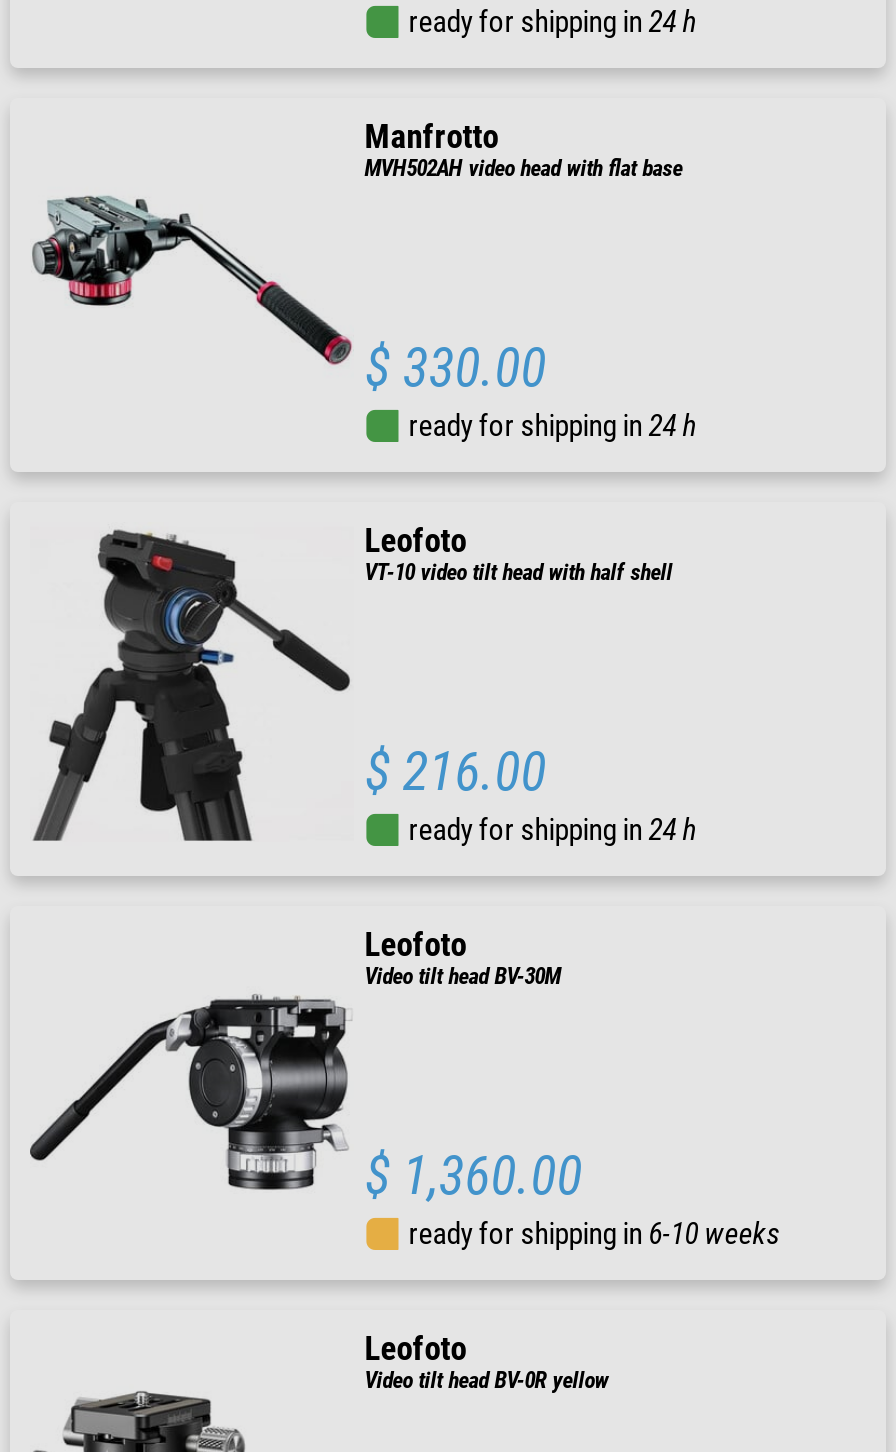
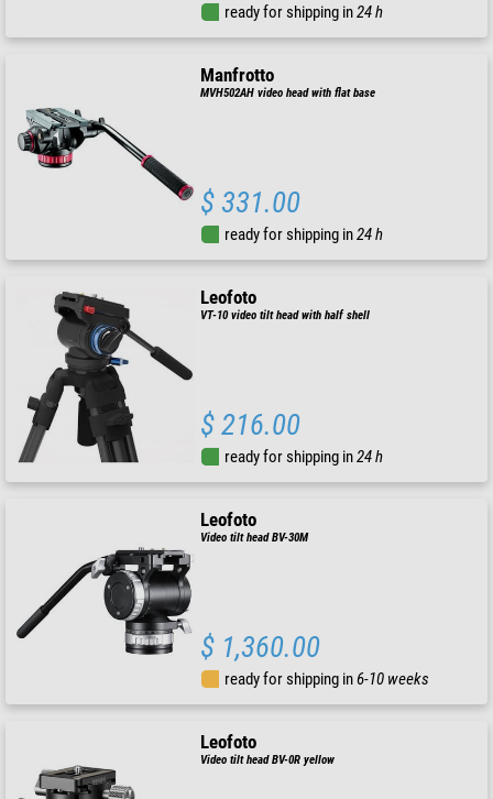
- $ 330.00
+ $ 331.00
